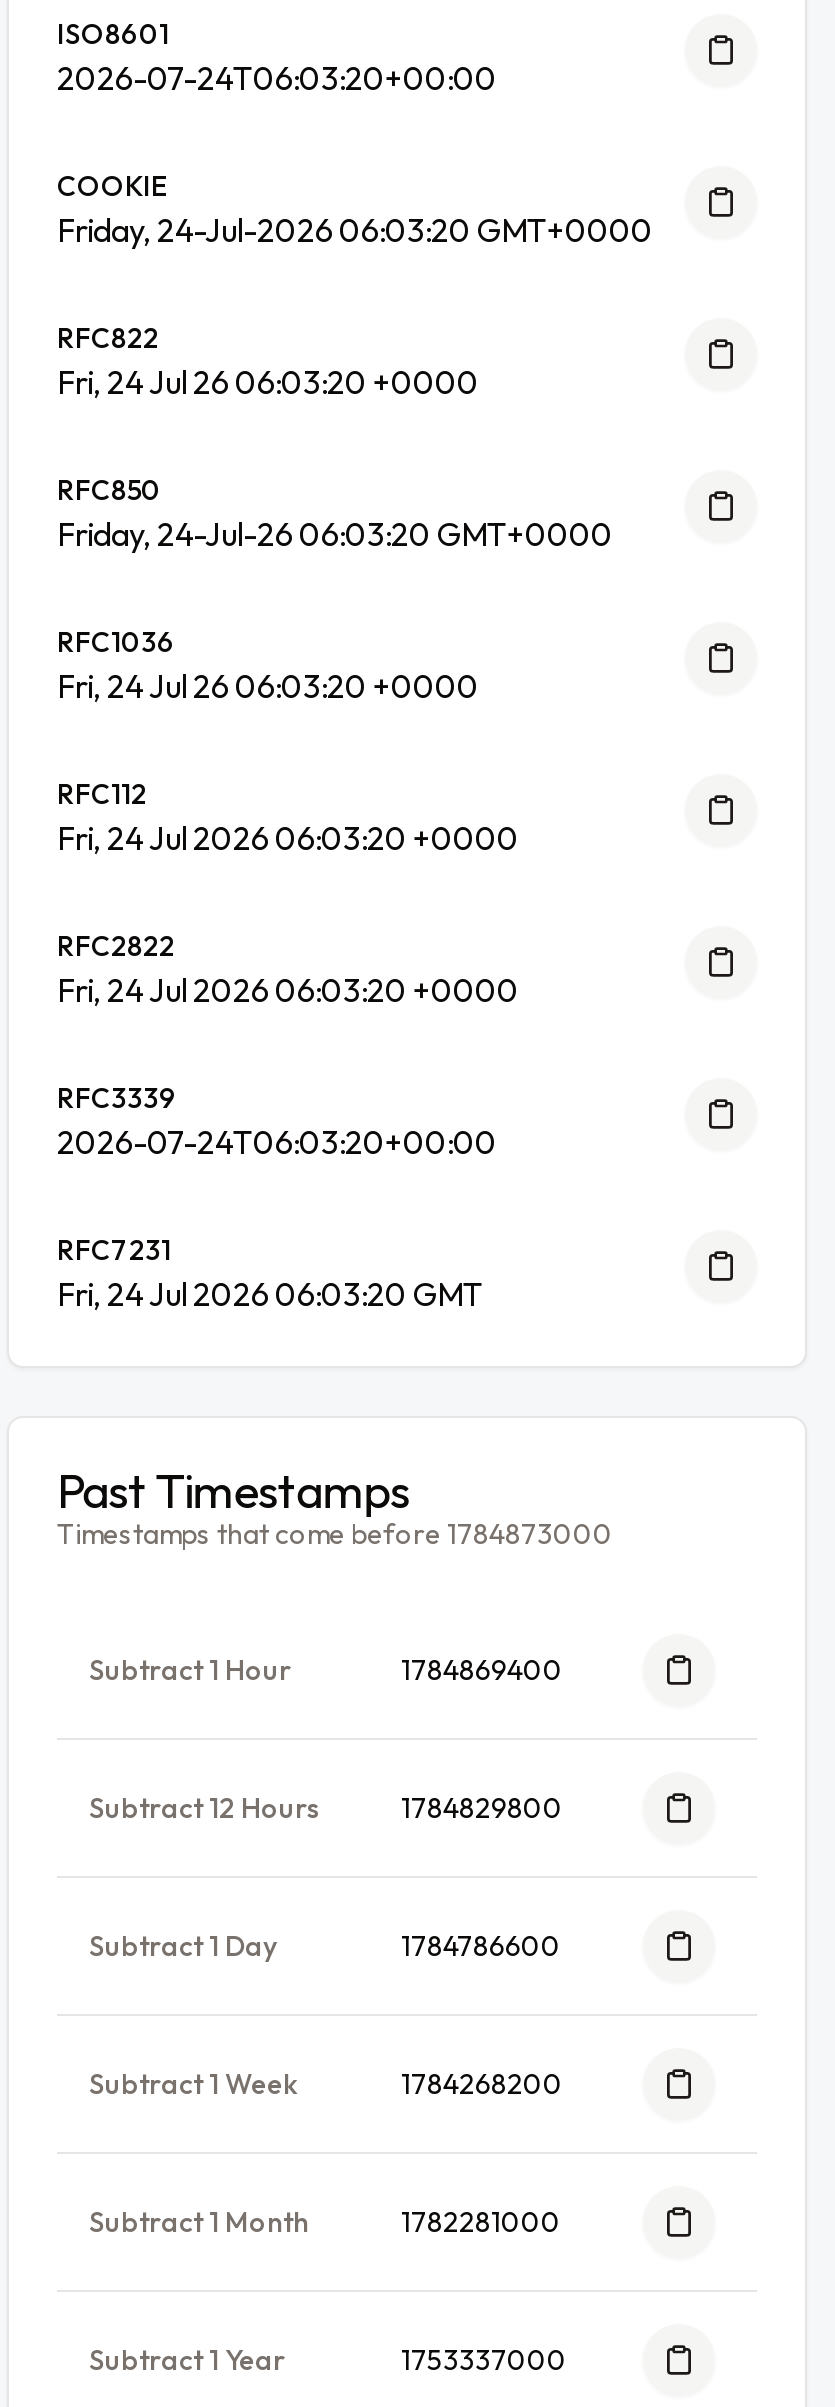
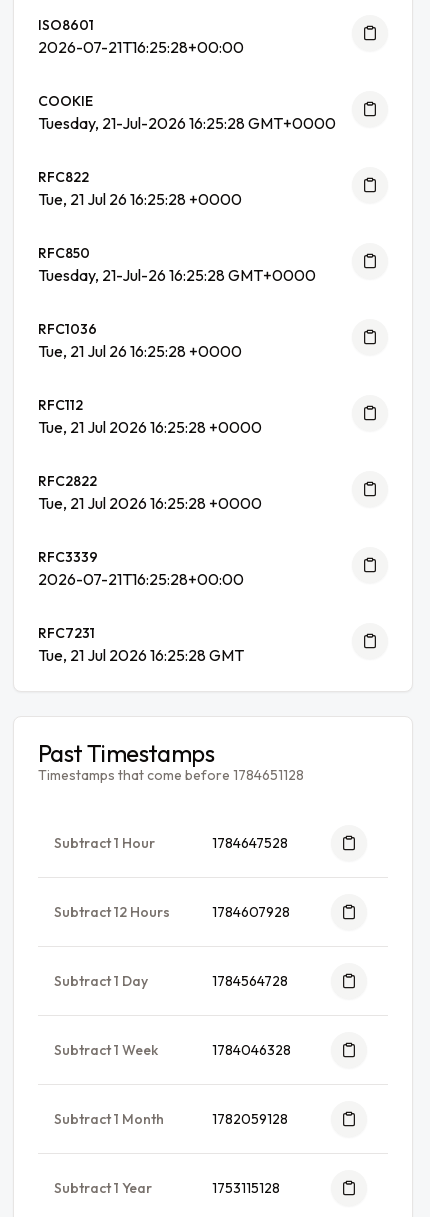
- 2026-07-24T06:03:20+00:00
+ 2026-07-21T16:25:28+00:00

- Friday, 24-Jul-2026 06:03:20 GMT+0000
+ Tuesday, 21-Jul-2026 16:25:28 GMT+0000

- Fri, 24 Jul 26 06:03:20 +0000
+ Tue, 21 Jul 26 16:25:28 +0000

- Friday, 24-Jul-26 06:03:20 GMT+0000
+ Tuesday, 21-Jul-26 16:25:28 GMT+0000

- Fri, 24 Jul 26 06:03:20 +0000
+ Tue, 21 Jul 26 16:25:28 +0000

- Fri, 24 Jul 2026 06:03:20 +0000
+ Tue, 21 Jul 2026 16:25:28 +0000

- Fri, 24 Jul 2026 06:03:20 +0000
+ Tue, 21 Jul 2026 16:25:28 +0000

- 2026-07-24T06:03:20+00:00
+ 2026-07-21T16:25:28+00:00

- Fri, 24 Jul 2026 06:03:20 GMT
+ Tue, 21 Jul 2026 16:25:28 GMT

- Timestamps that come before 1784873000
+ Timestamps that come before 1784651128

- 1784869400
+ 1784647528

- 1784829800
+ 1784607928

- 1784786600
+ 1784564728

- 1784268200
+ 1784046328

- 1782281000
+ 1782059128

- 1753337000
+ 1753115128
